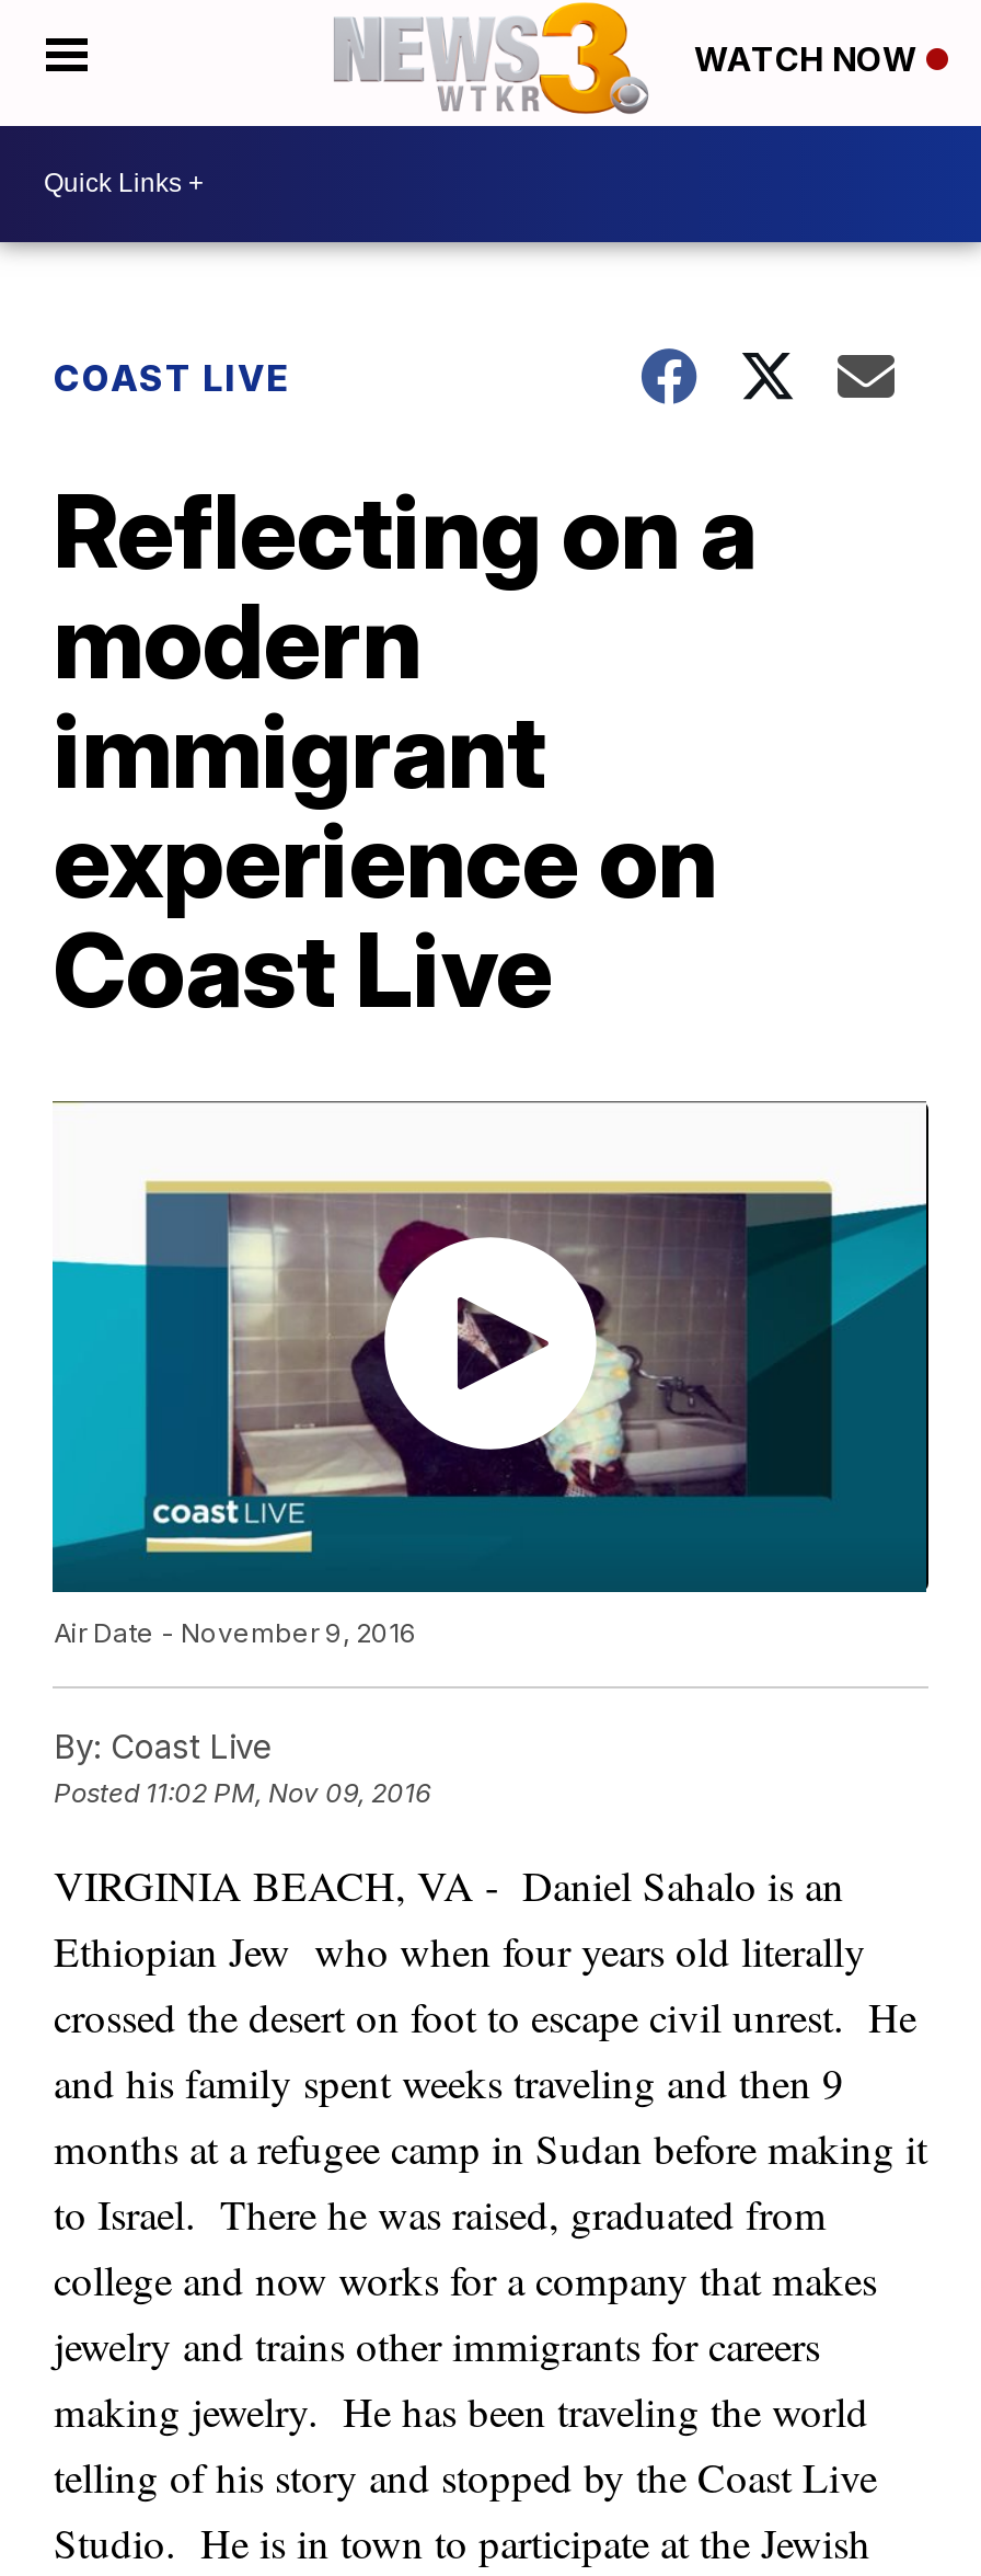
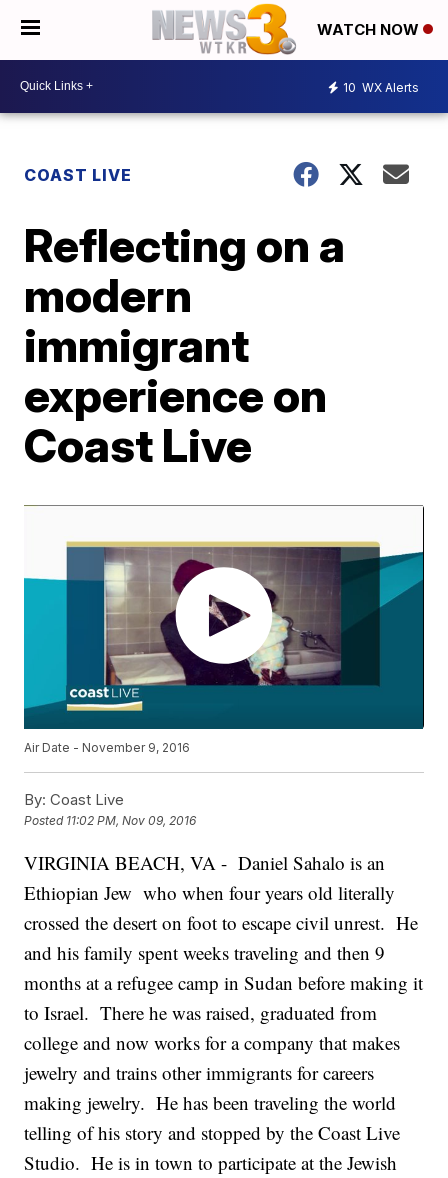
+ 10 WX Alerts
